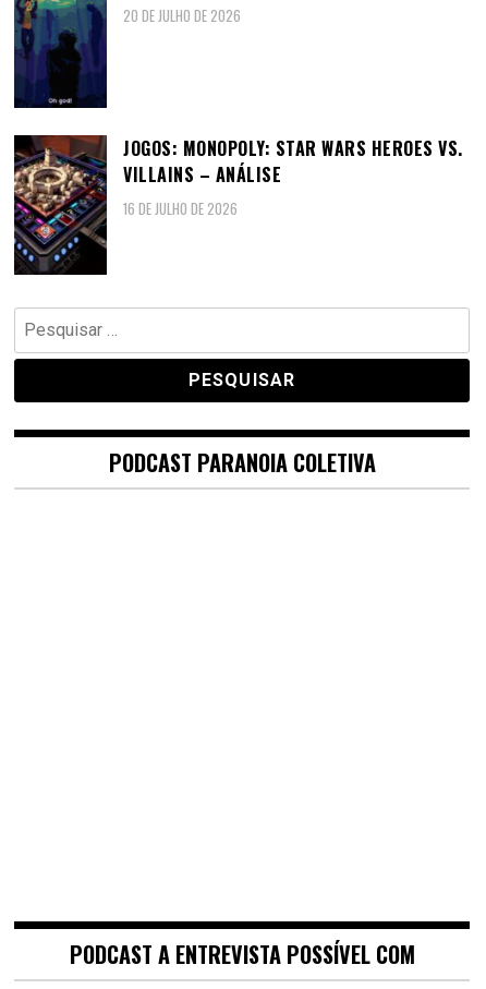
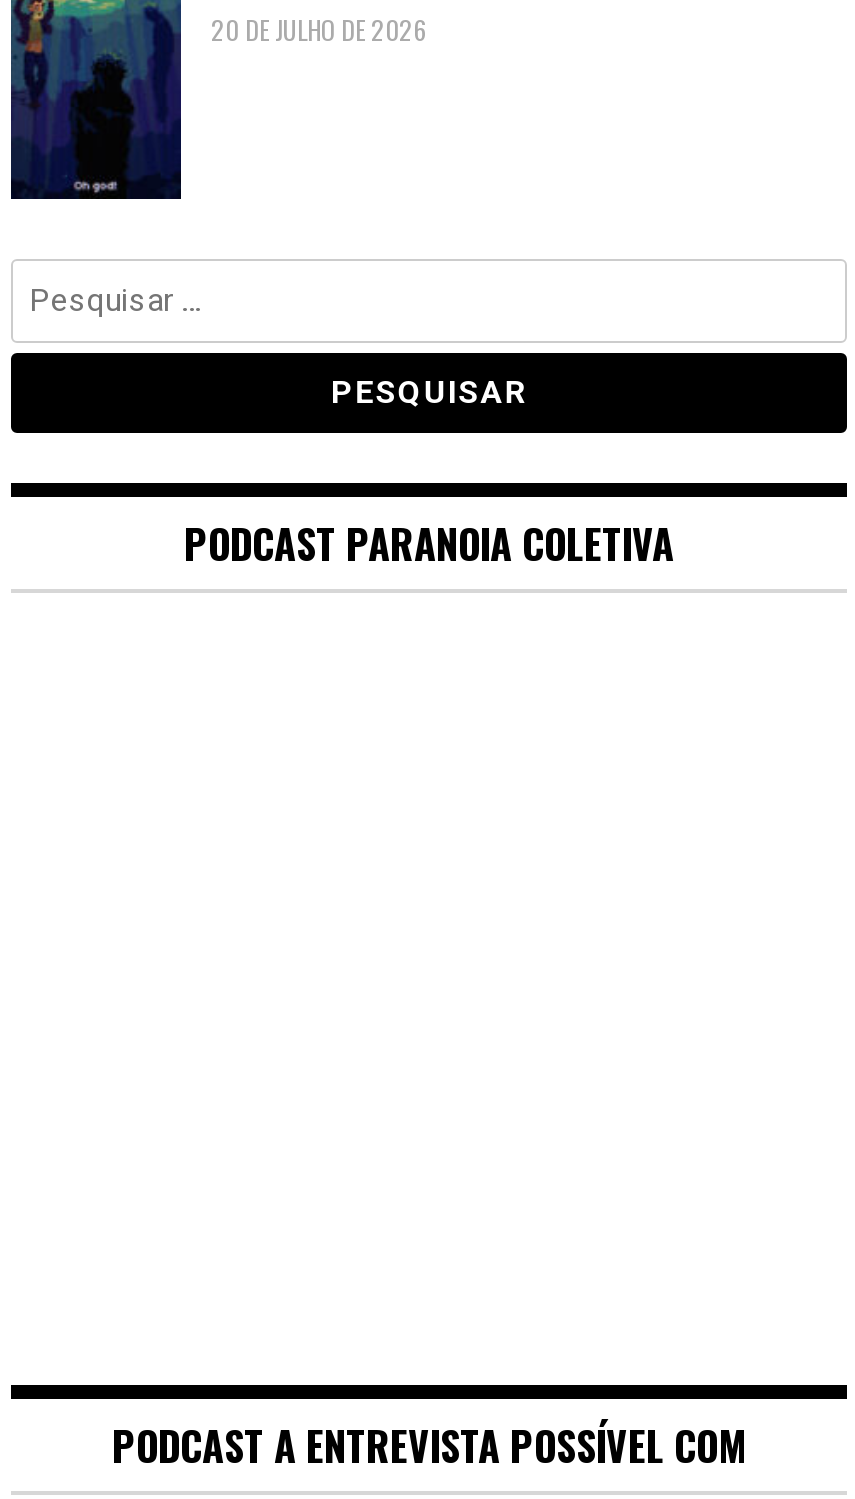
- [image]
- JOGOS: MONOPOLY: STAR WARS HEROES VS.
- VILLAINS – ANÁLISE
- 16 DE JULHO DE 2026
